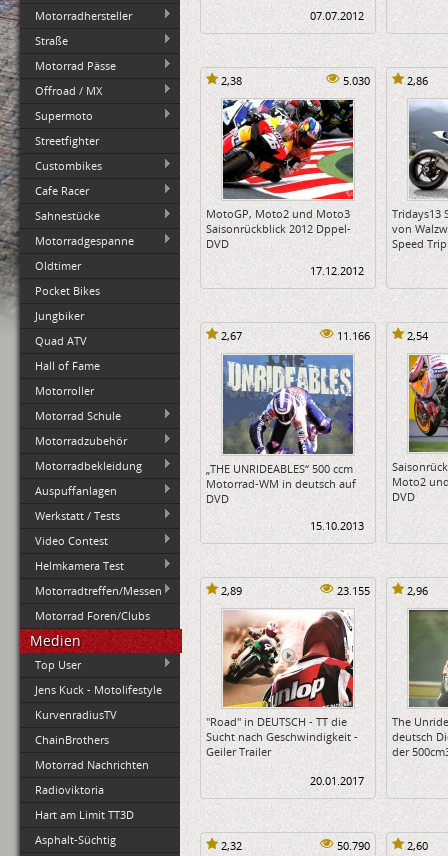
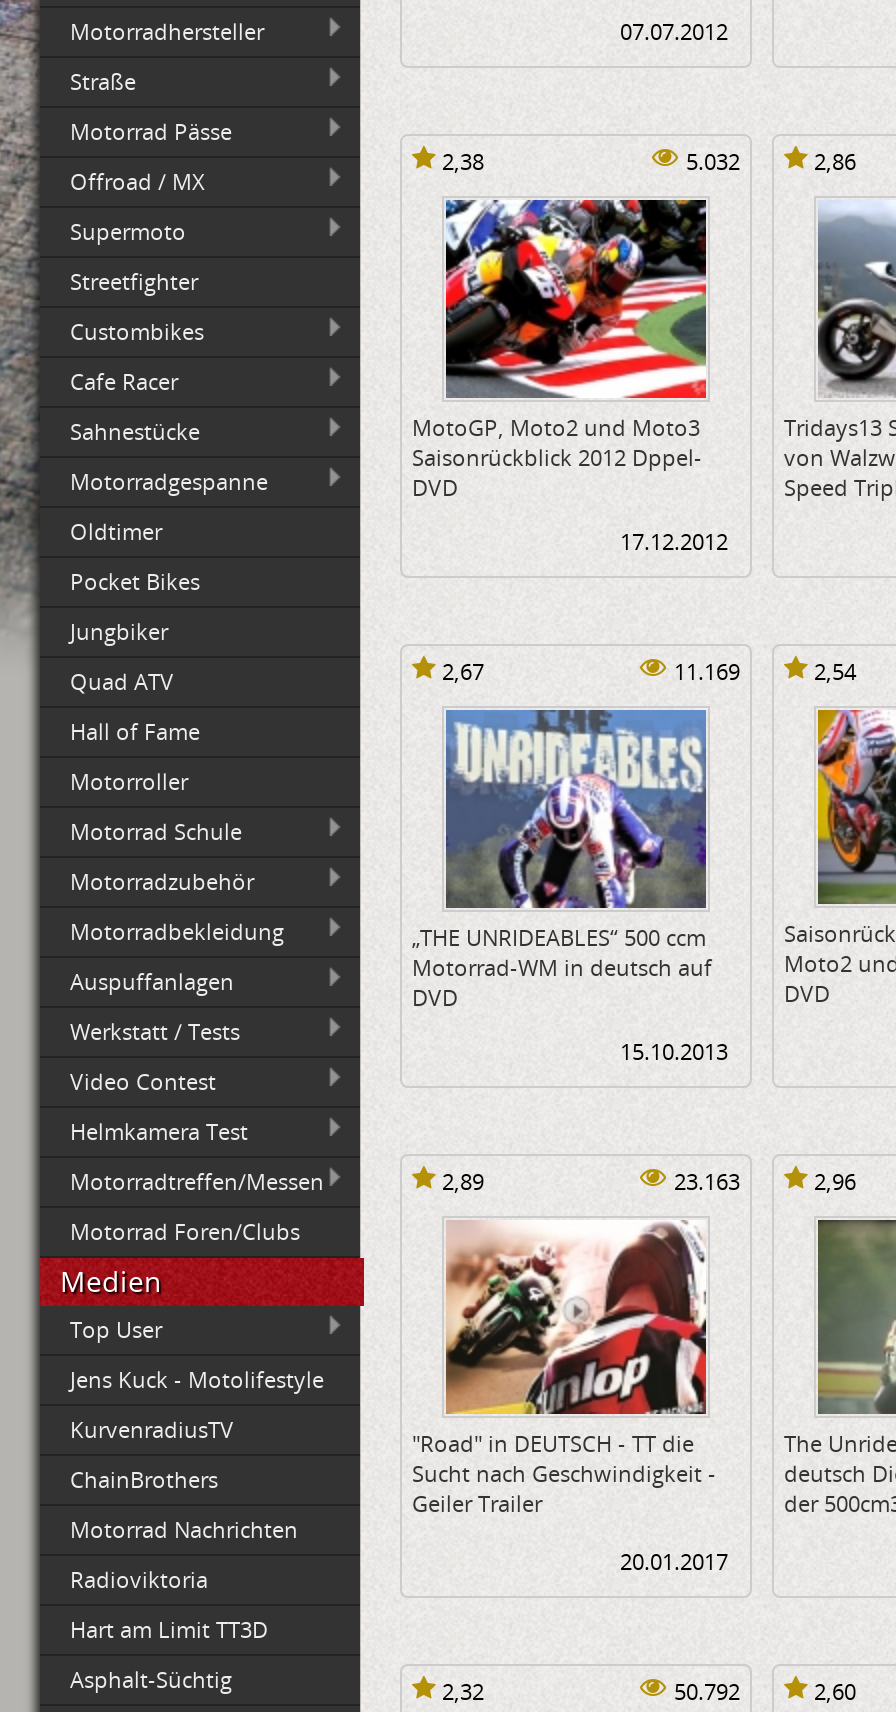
- 5.030
+ 5.032

- 11.166
+ 11.169

- 23.155
+ 23.163

- 50.790
+ 50.792
